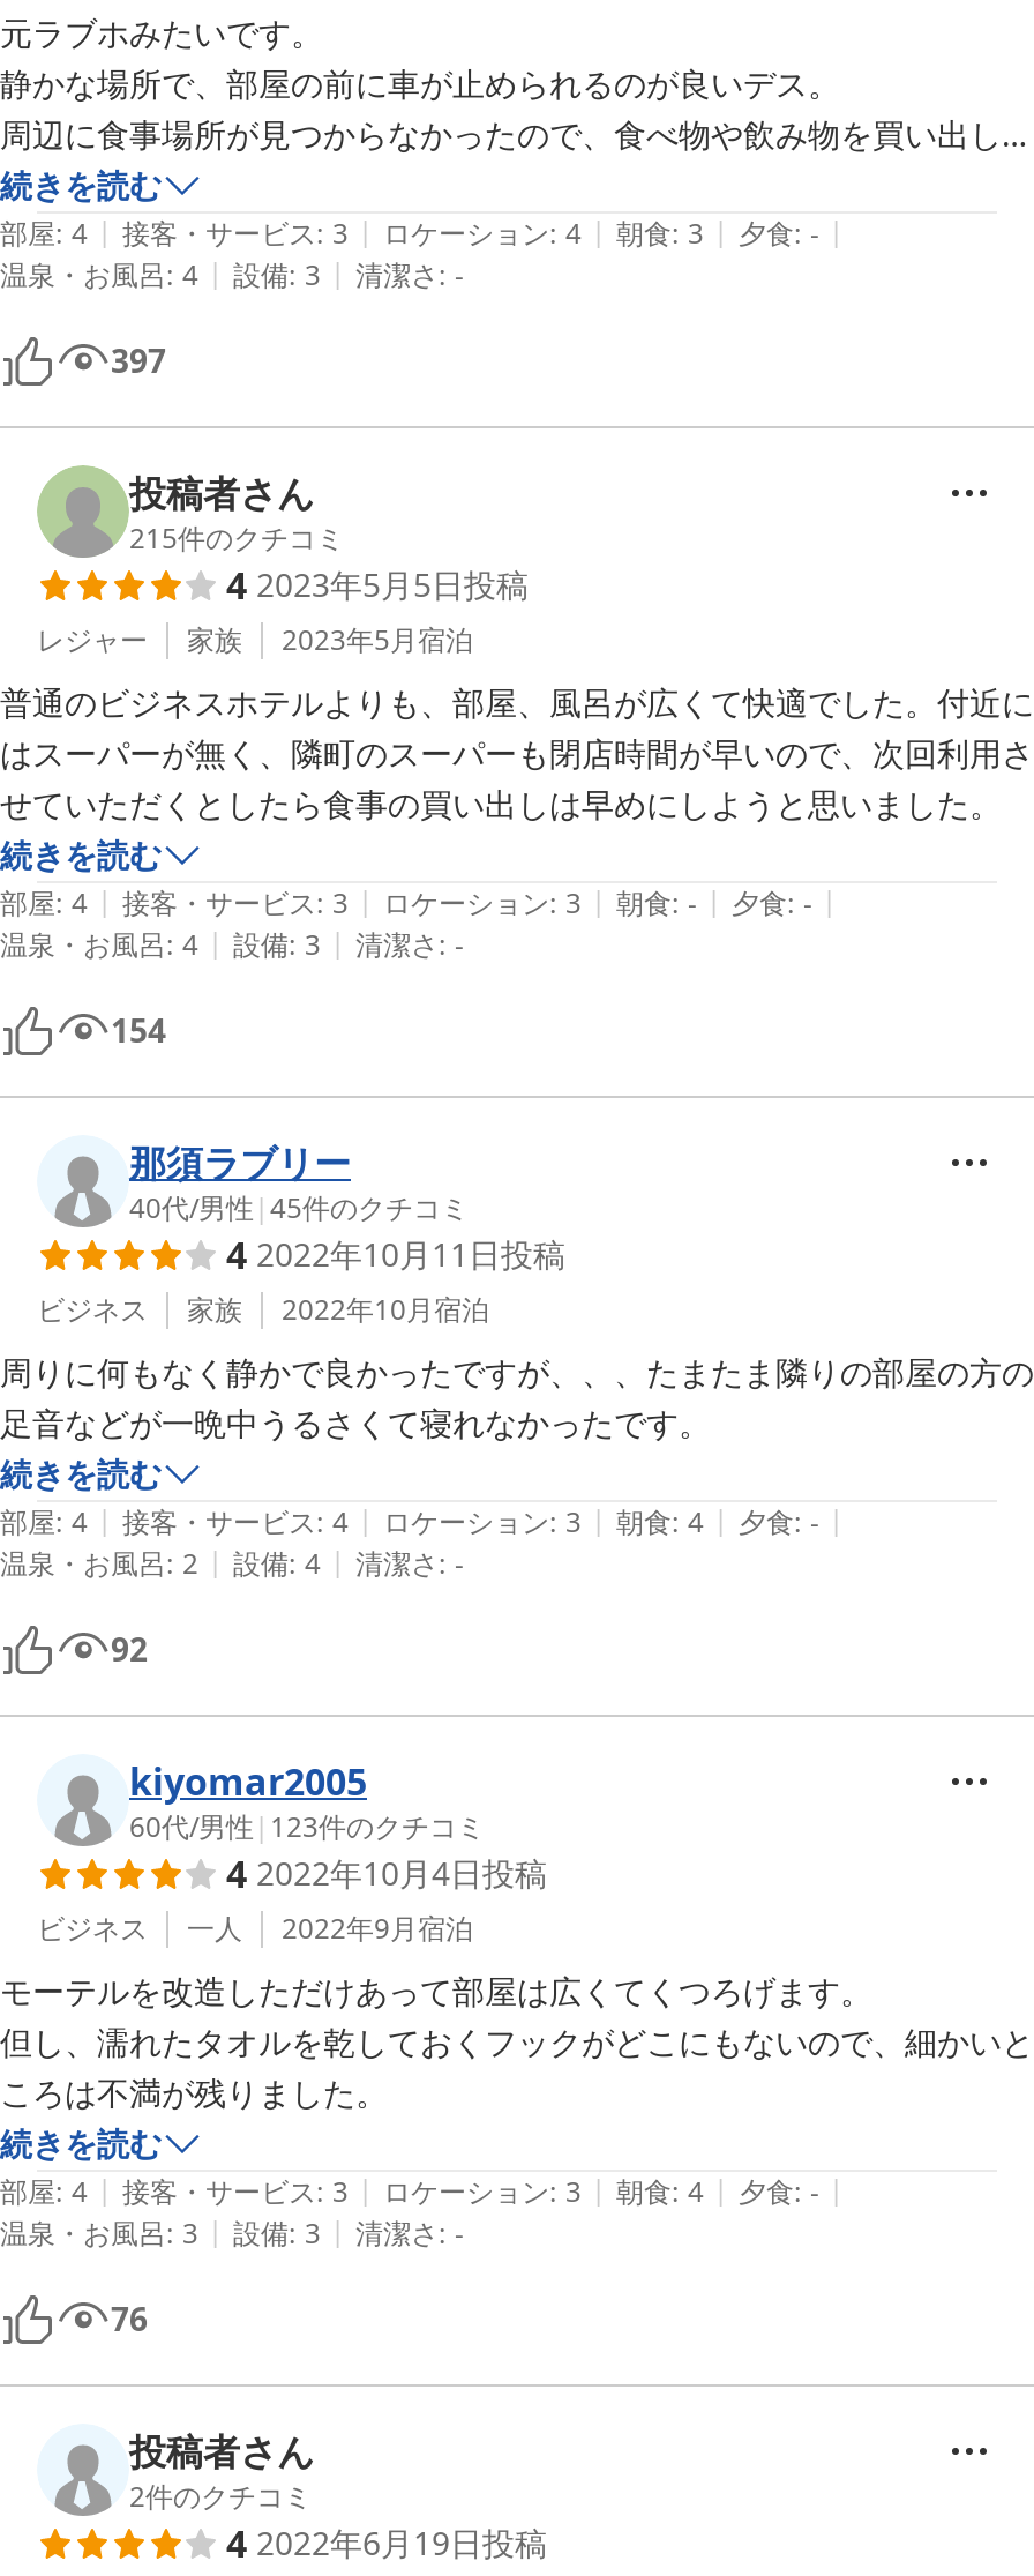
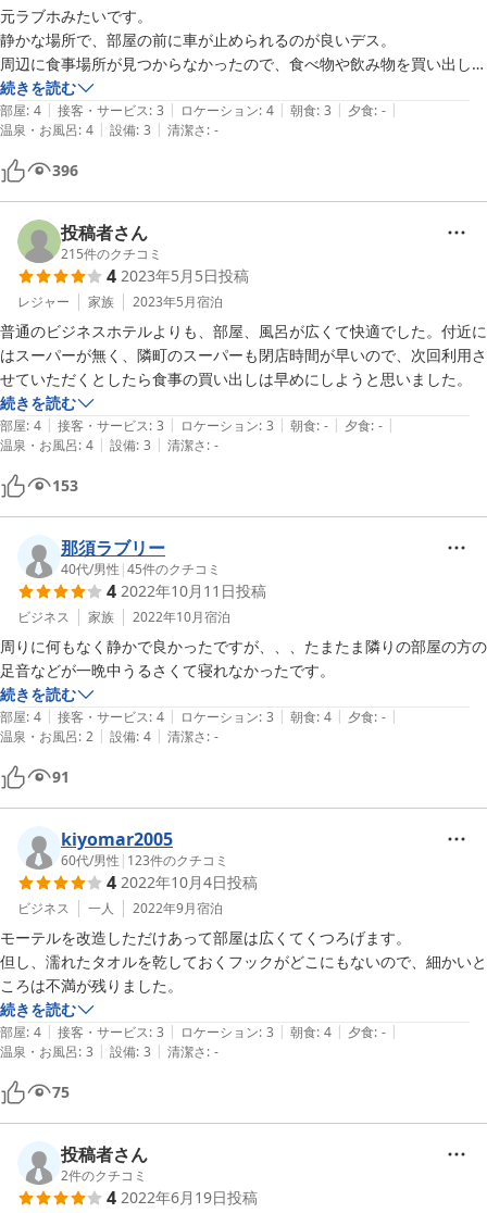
- 397
+ 396

- 154
+ 153

- 92
+ 91

- 76
+ 75
